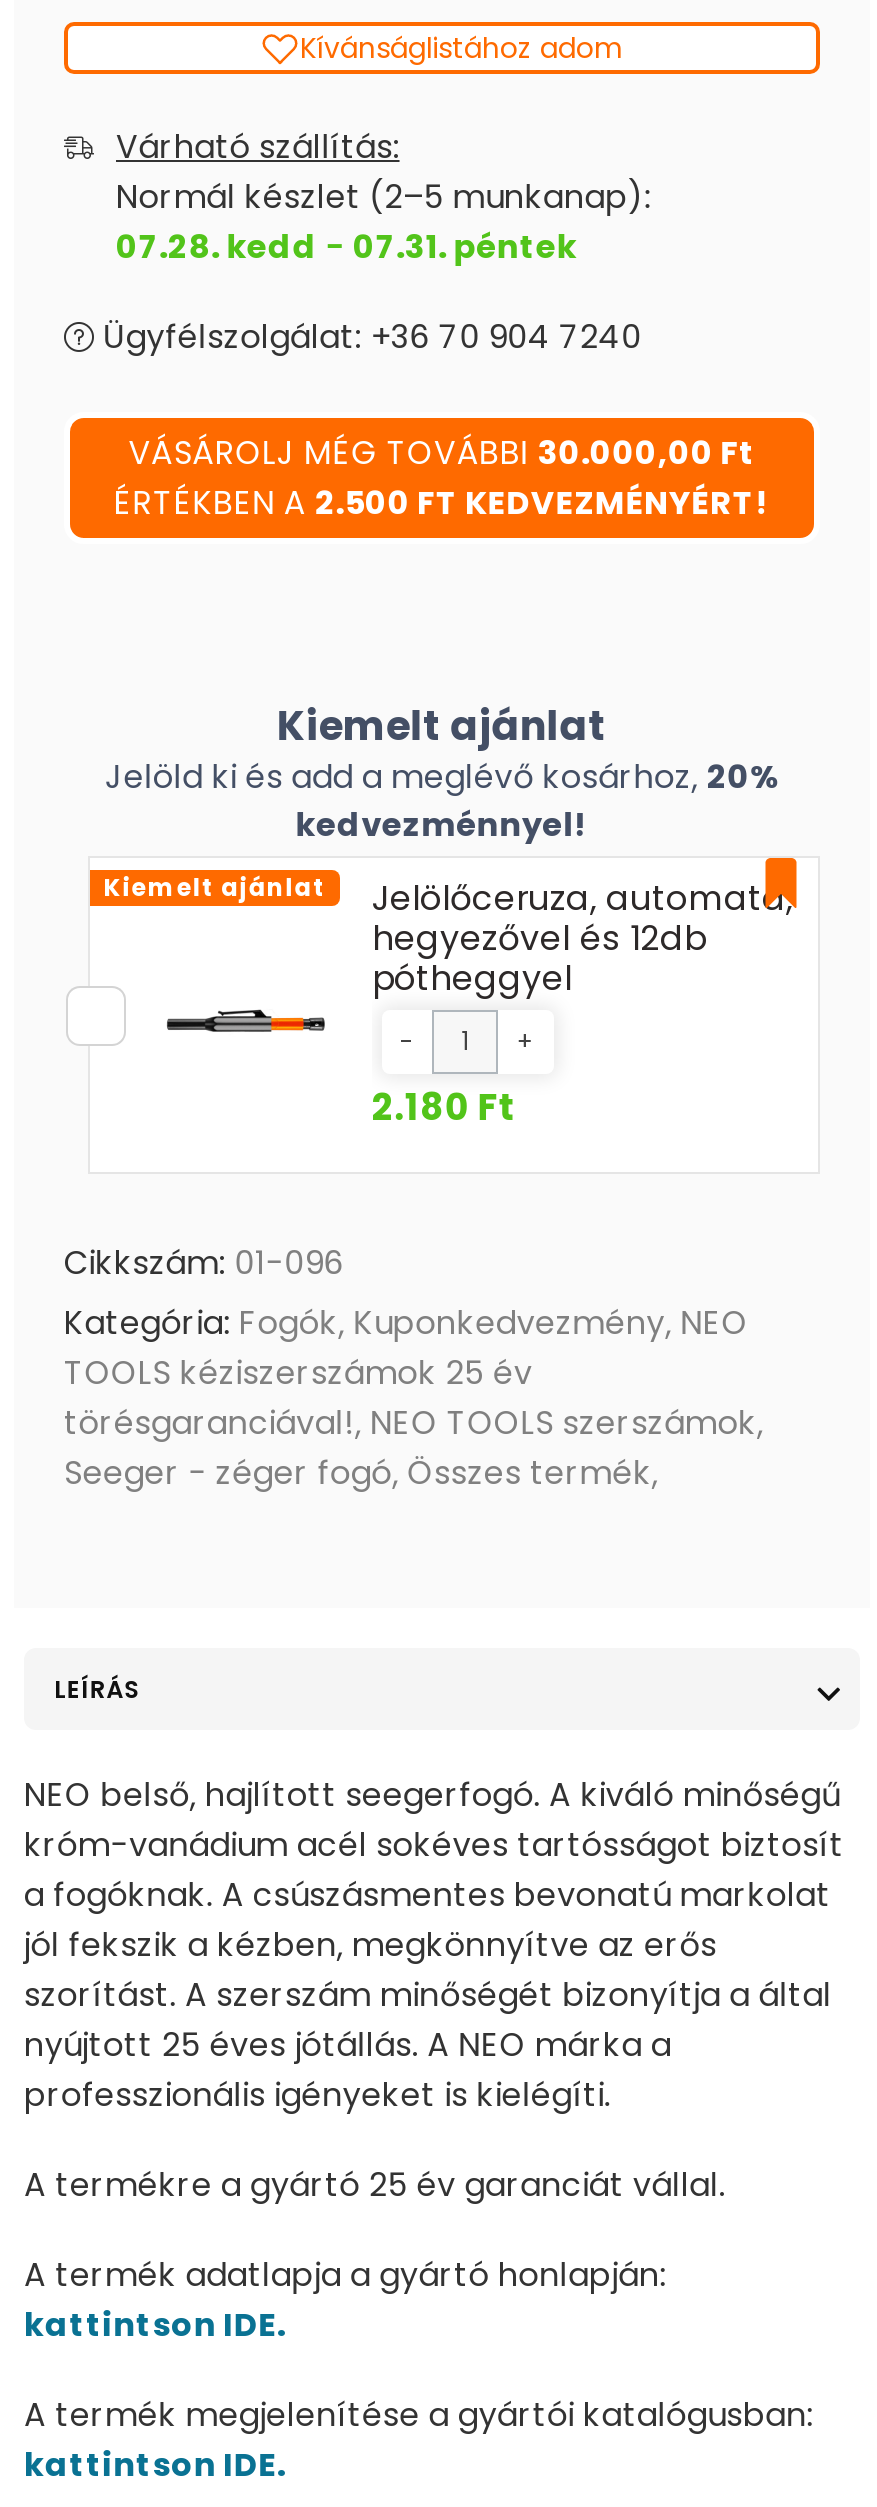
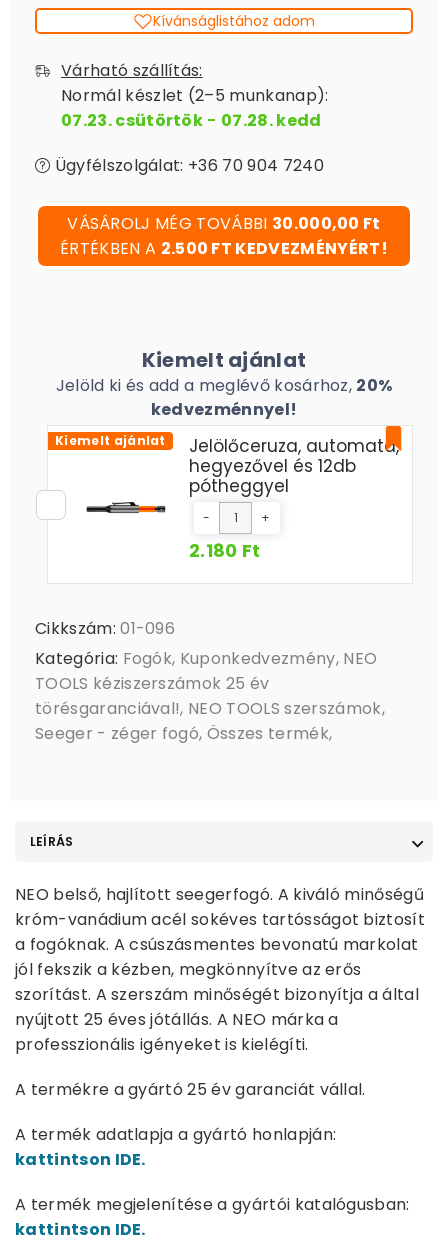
- 07.28. kedd - 07.31. péntek
+ 07.23. csütörtök - 07.28. kedd
